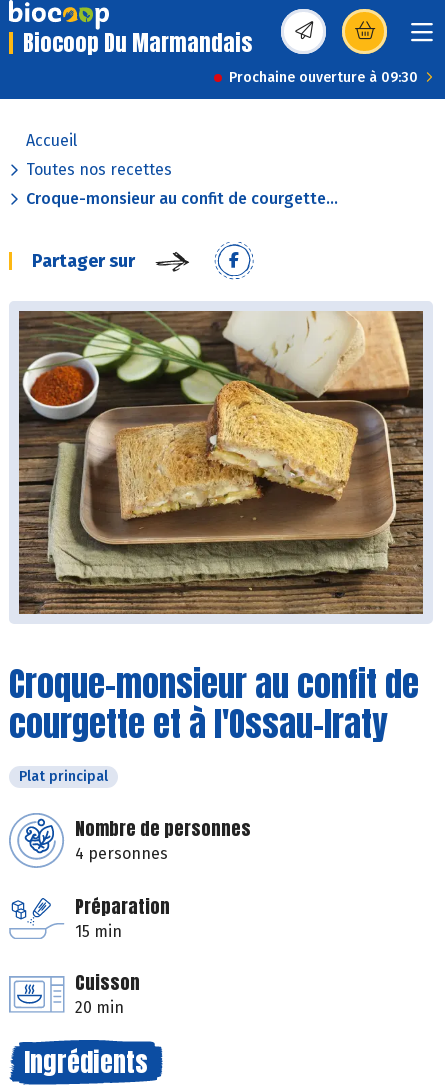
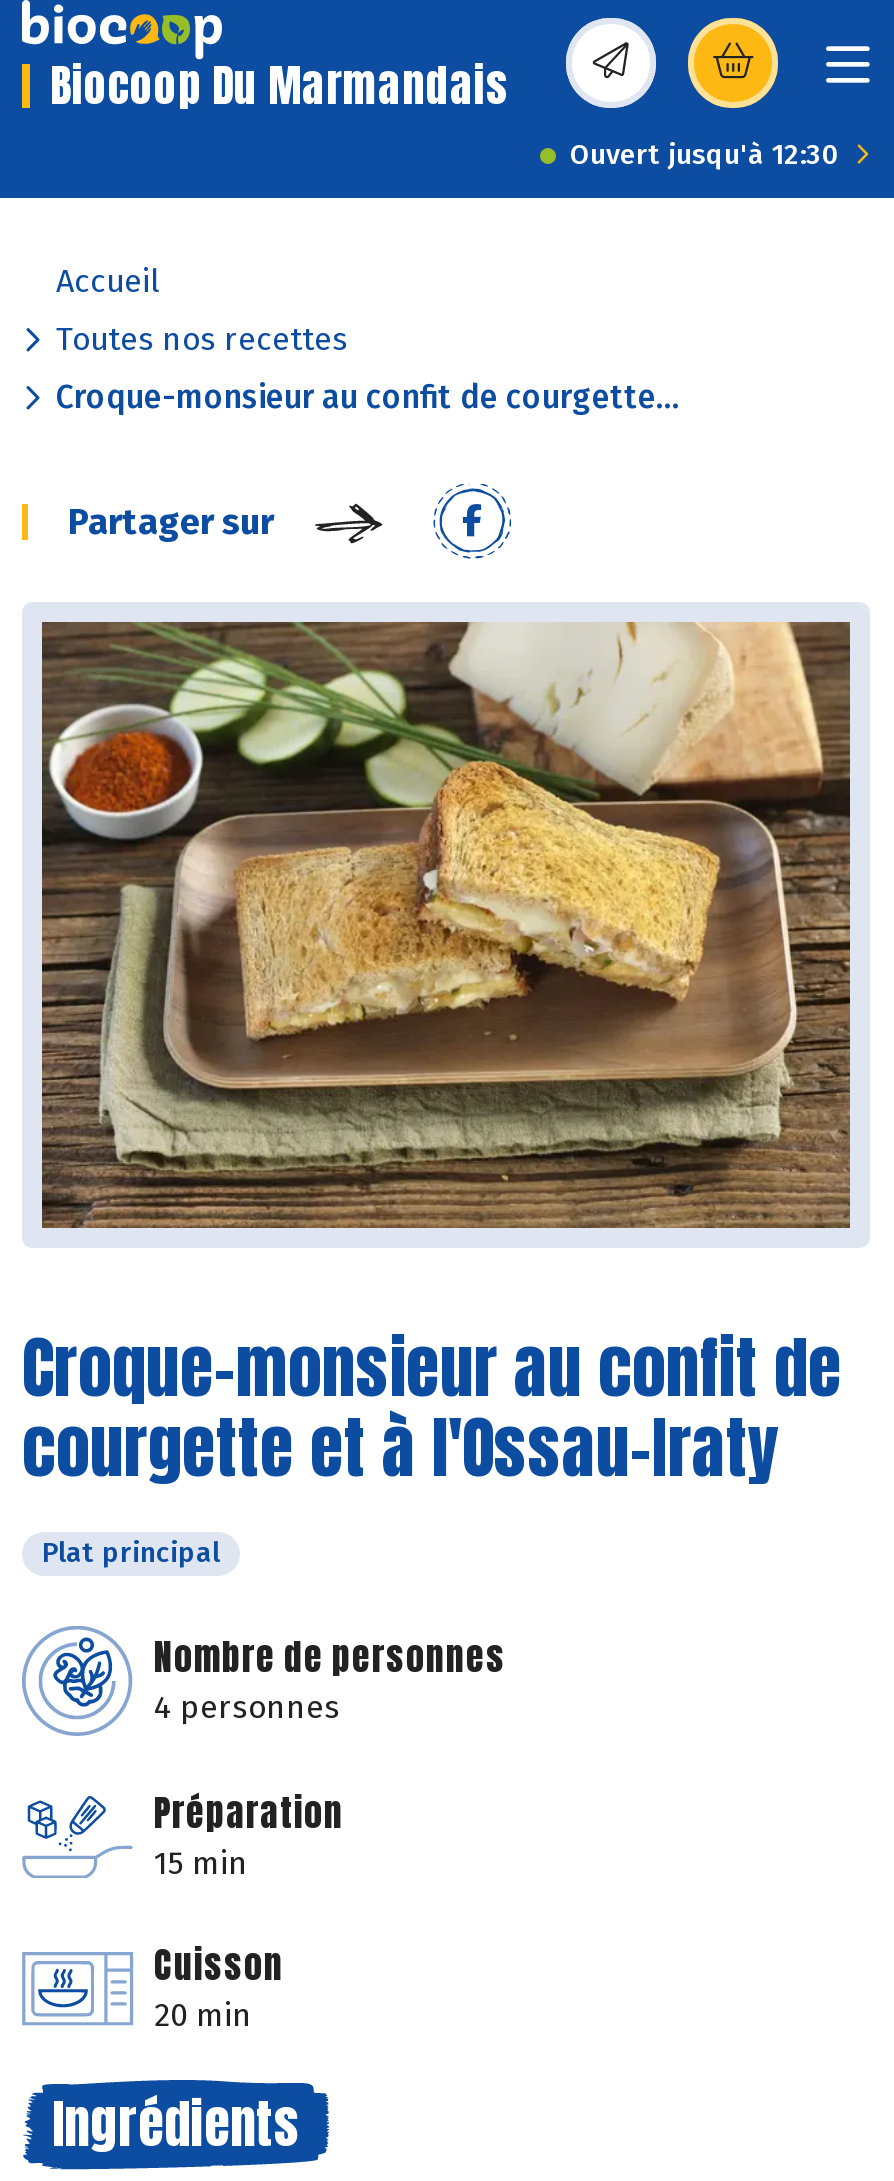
- Prochaine ouverture à 09:30
+ Ouvert jusqu'à 12:30
